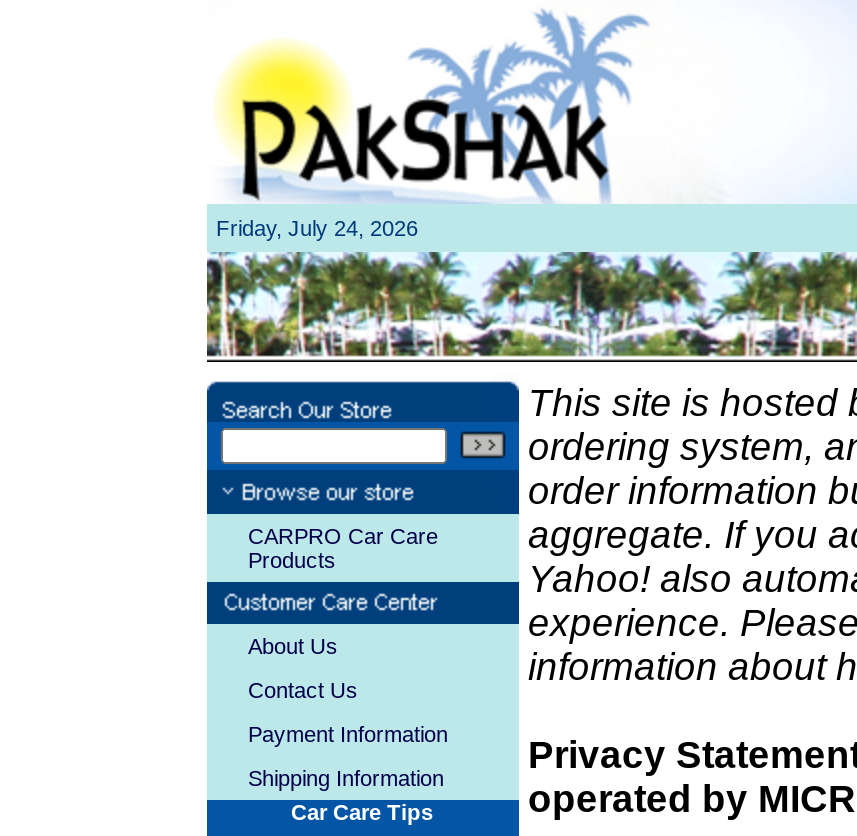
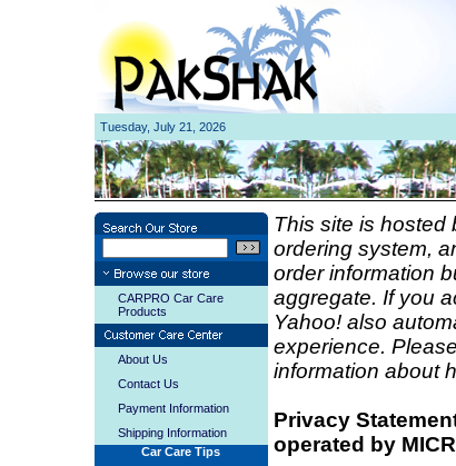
- Friday, July 24, 2026
+ Tuesday, July 21, 2026
